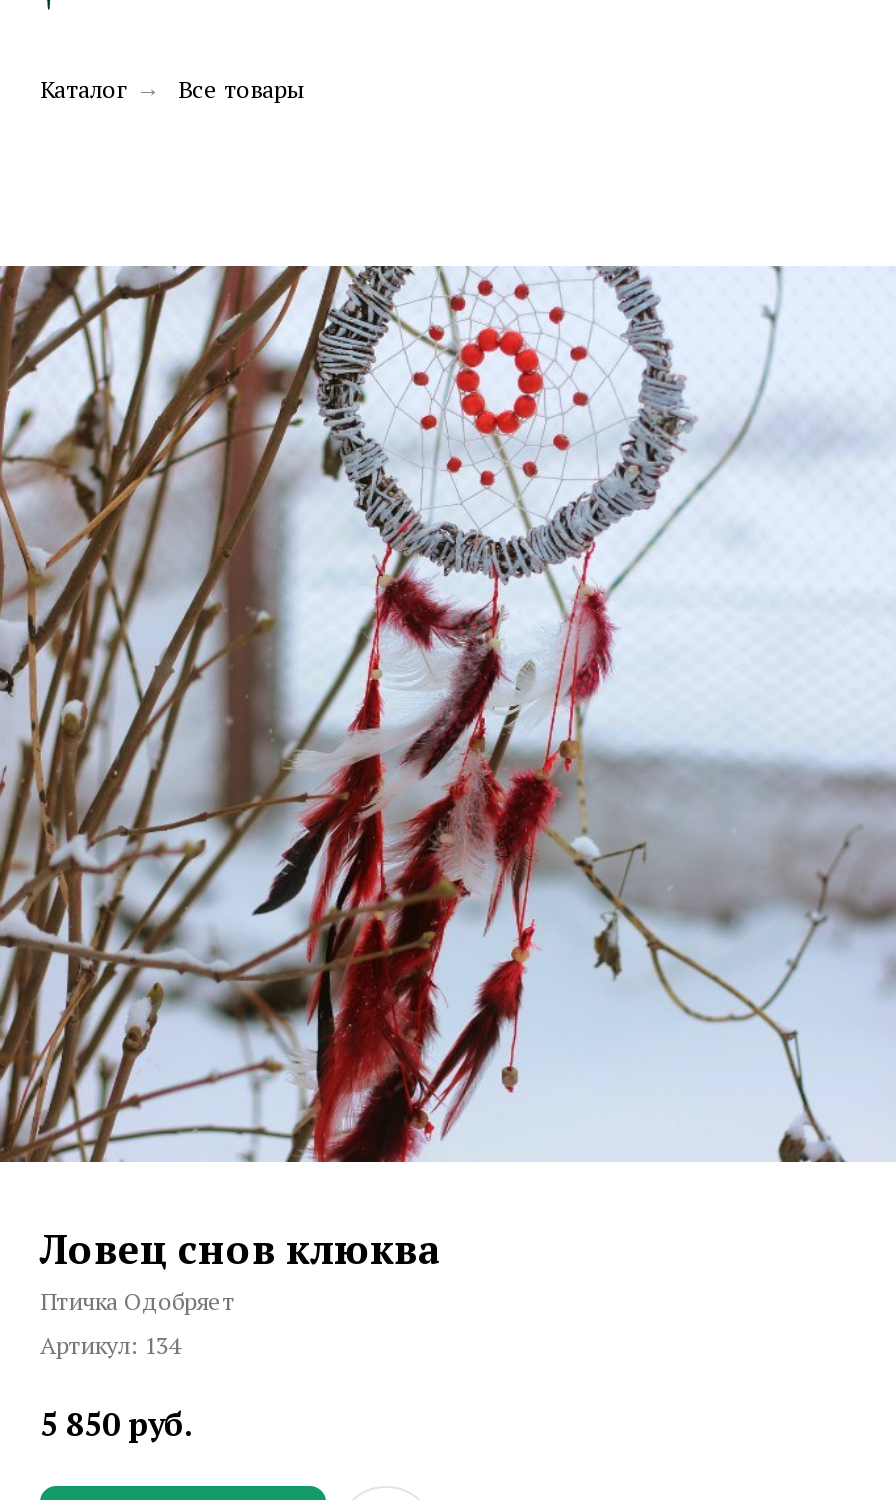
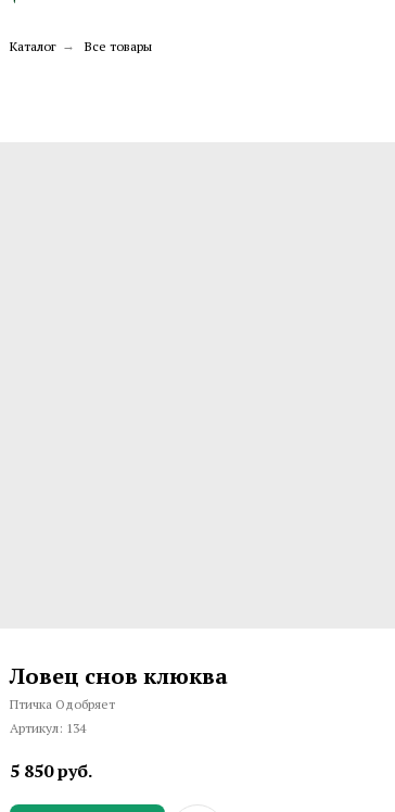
- [image]
